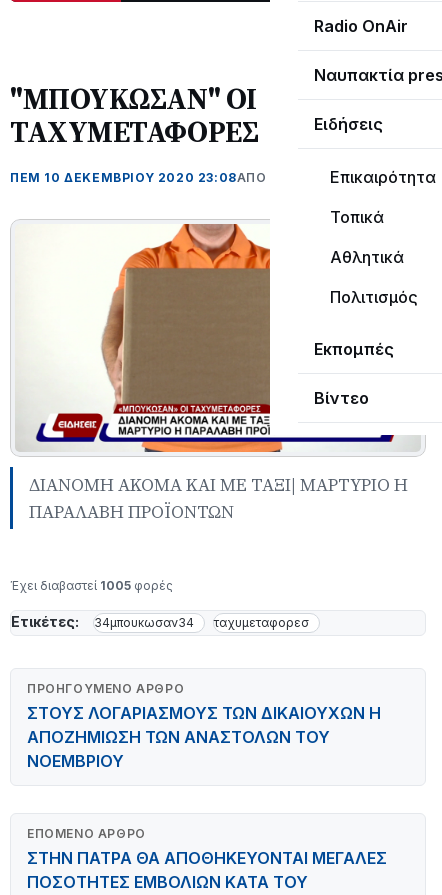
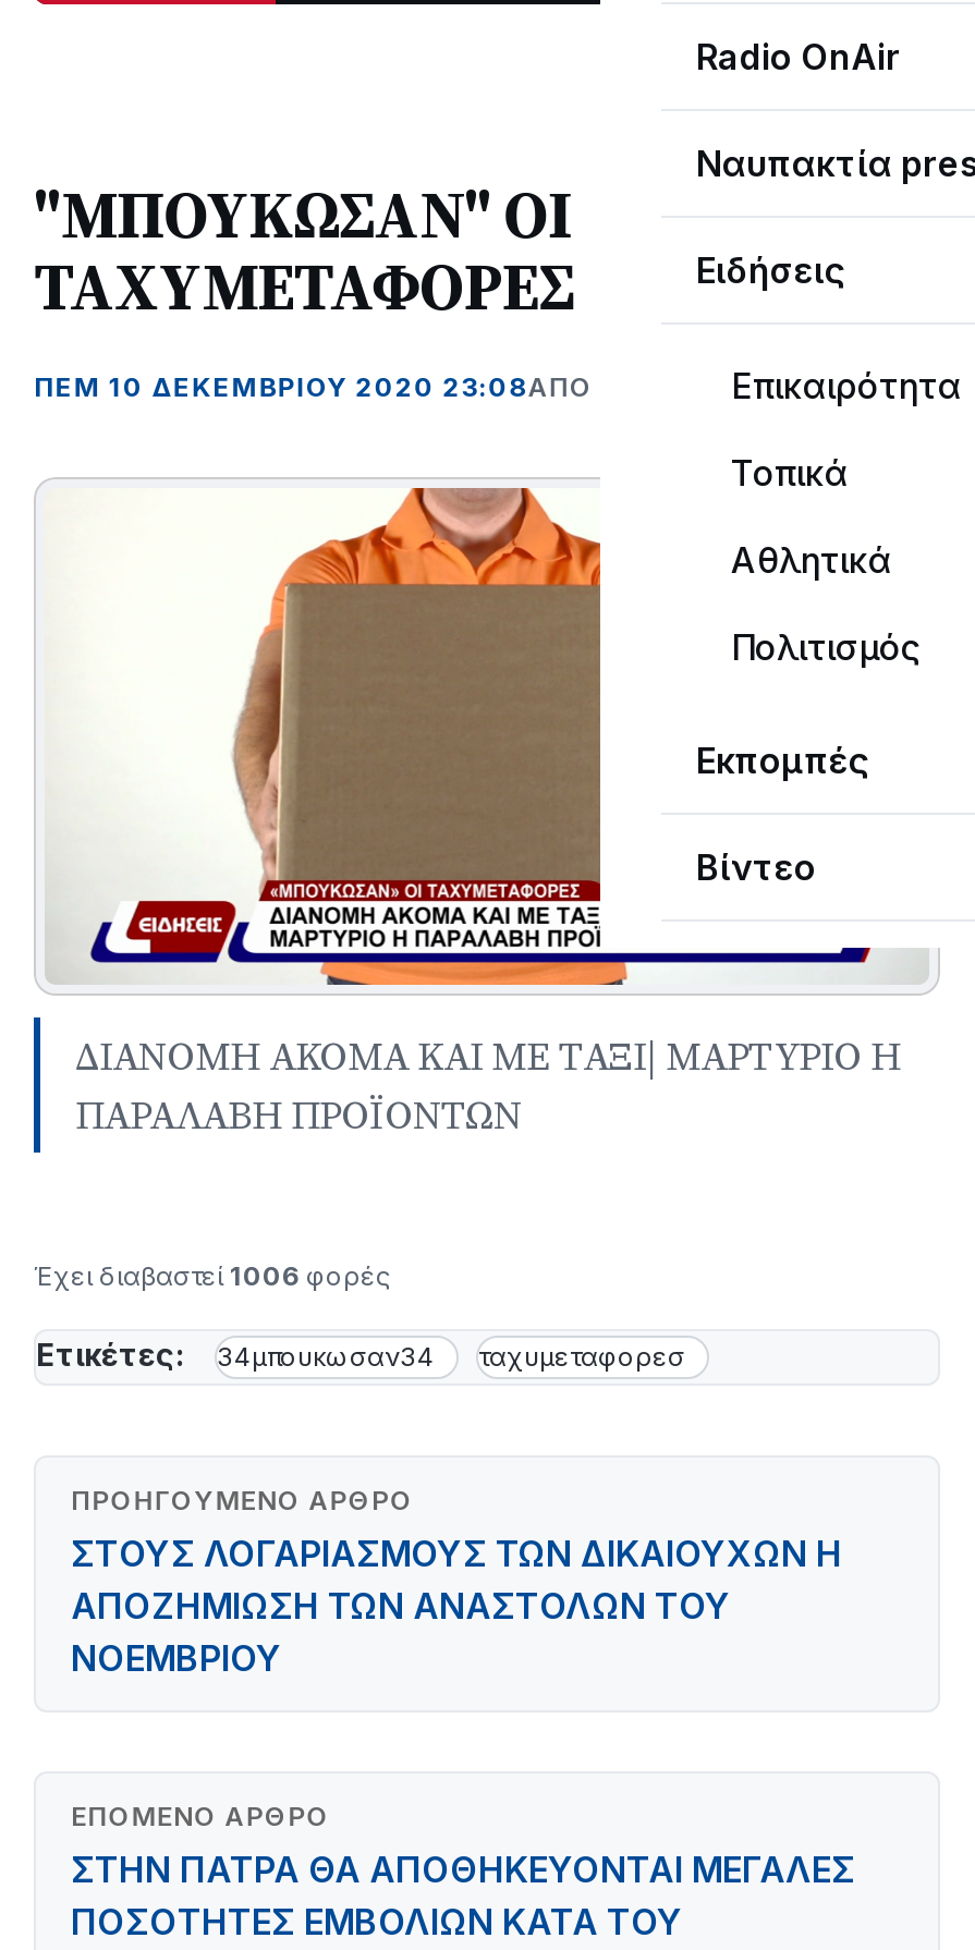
- Έχει διαβαστεί 1005 φορές
+ Έχει διαβαστεί 1006 φορές
